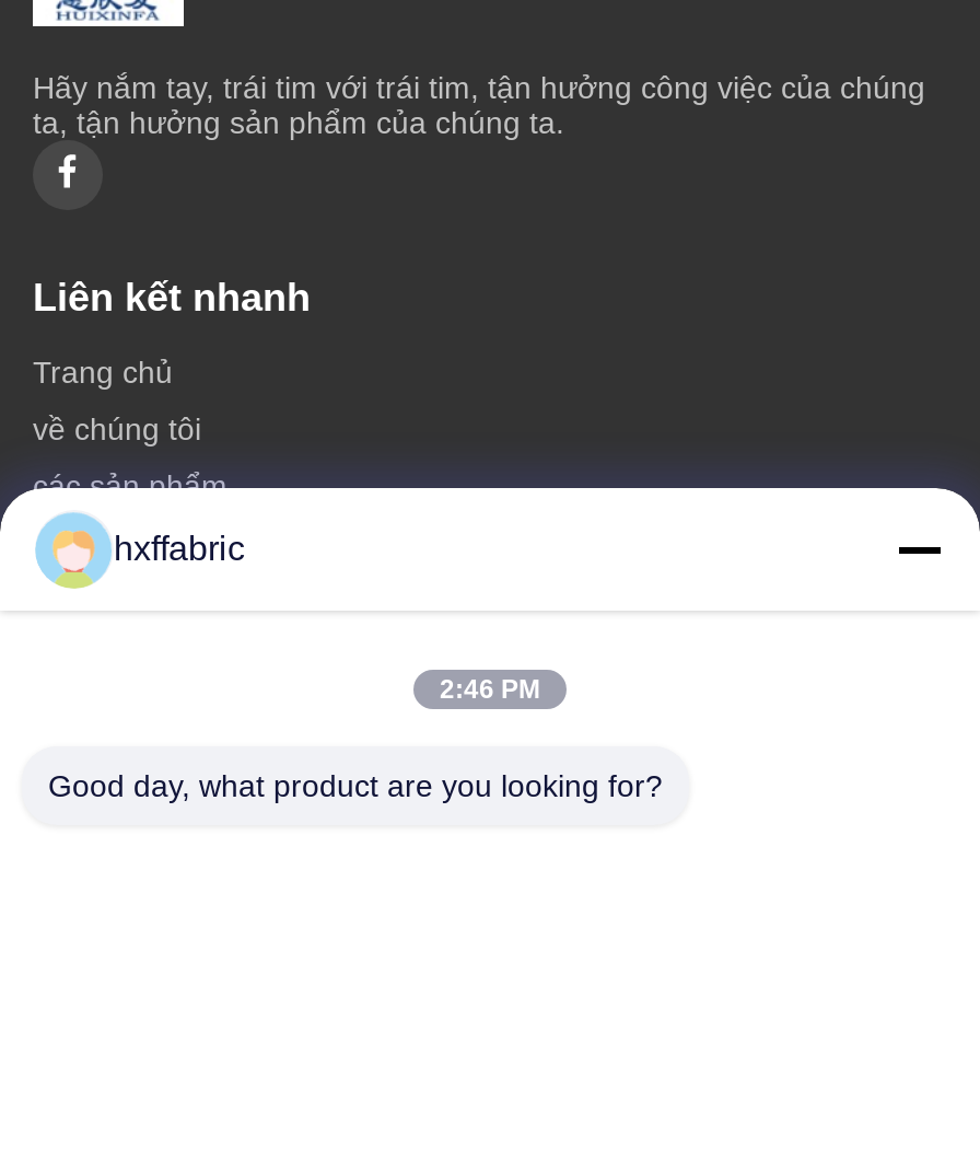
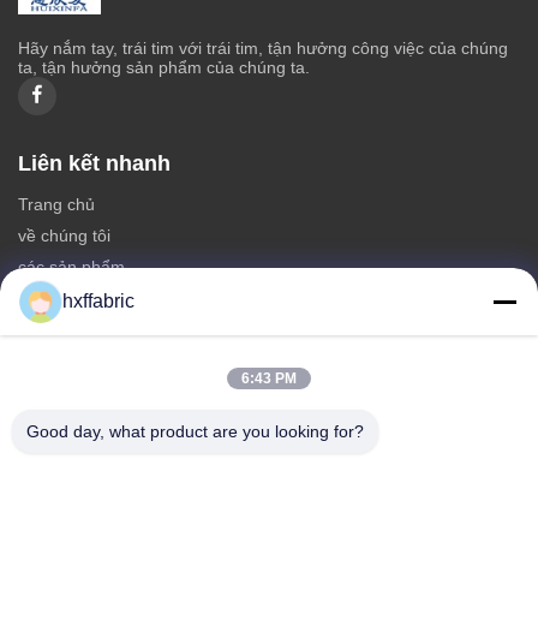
- 2:46 PM
+ 6:43 PM
